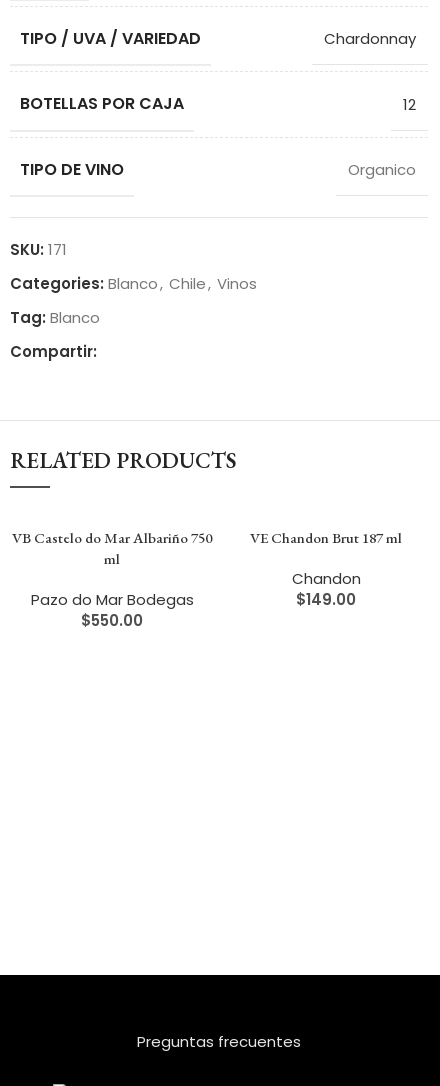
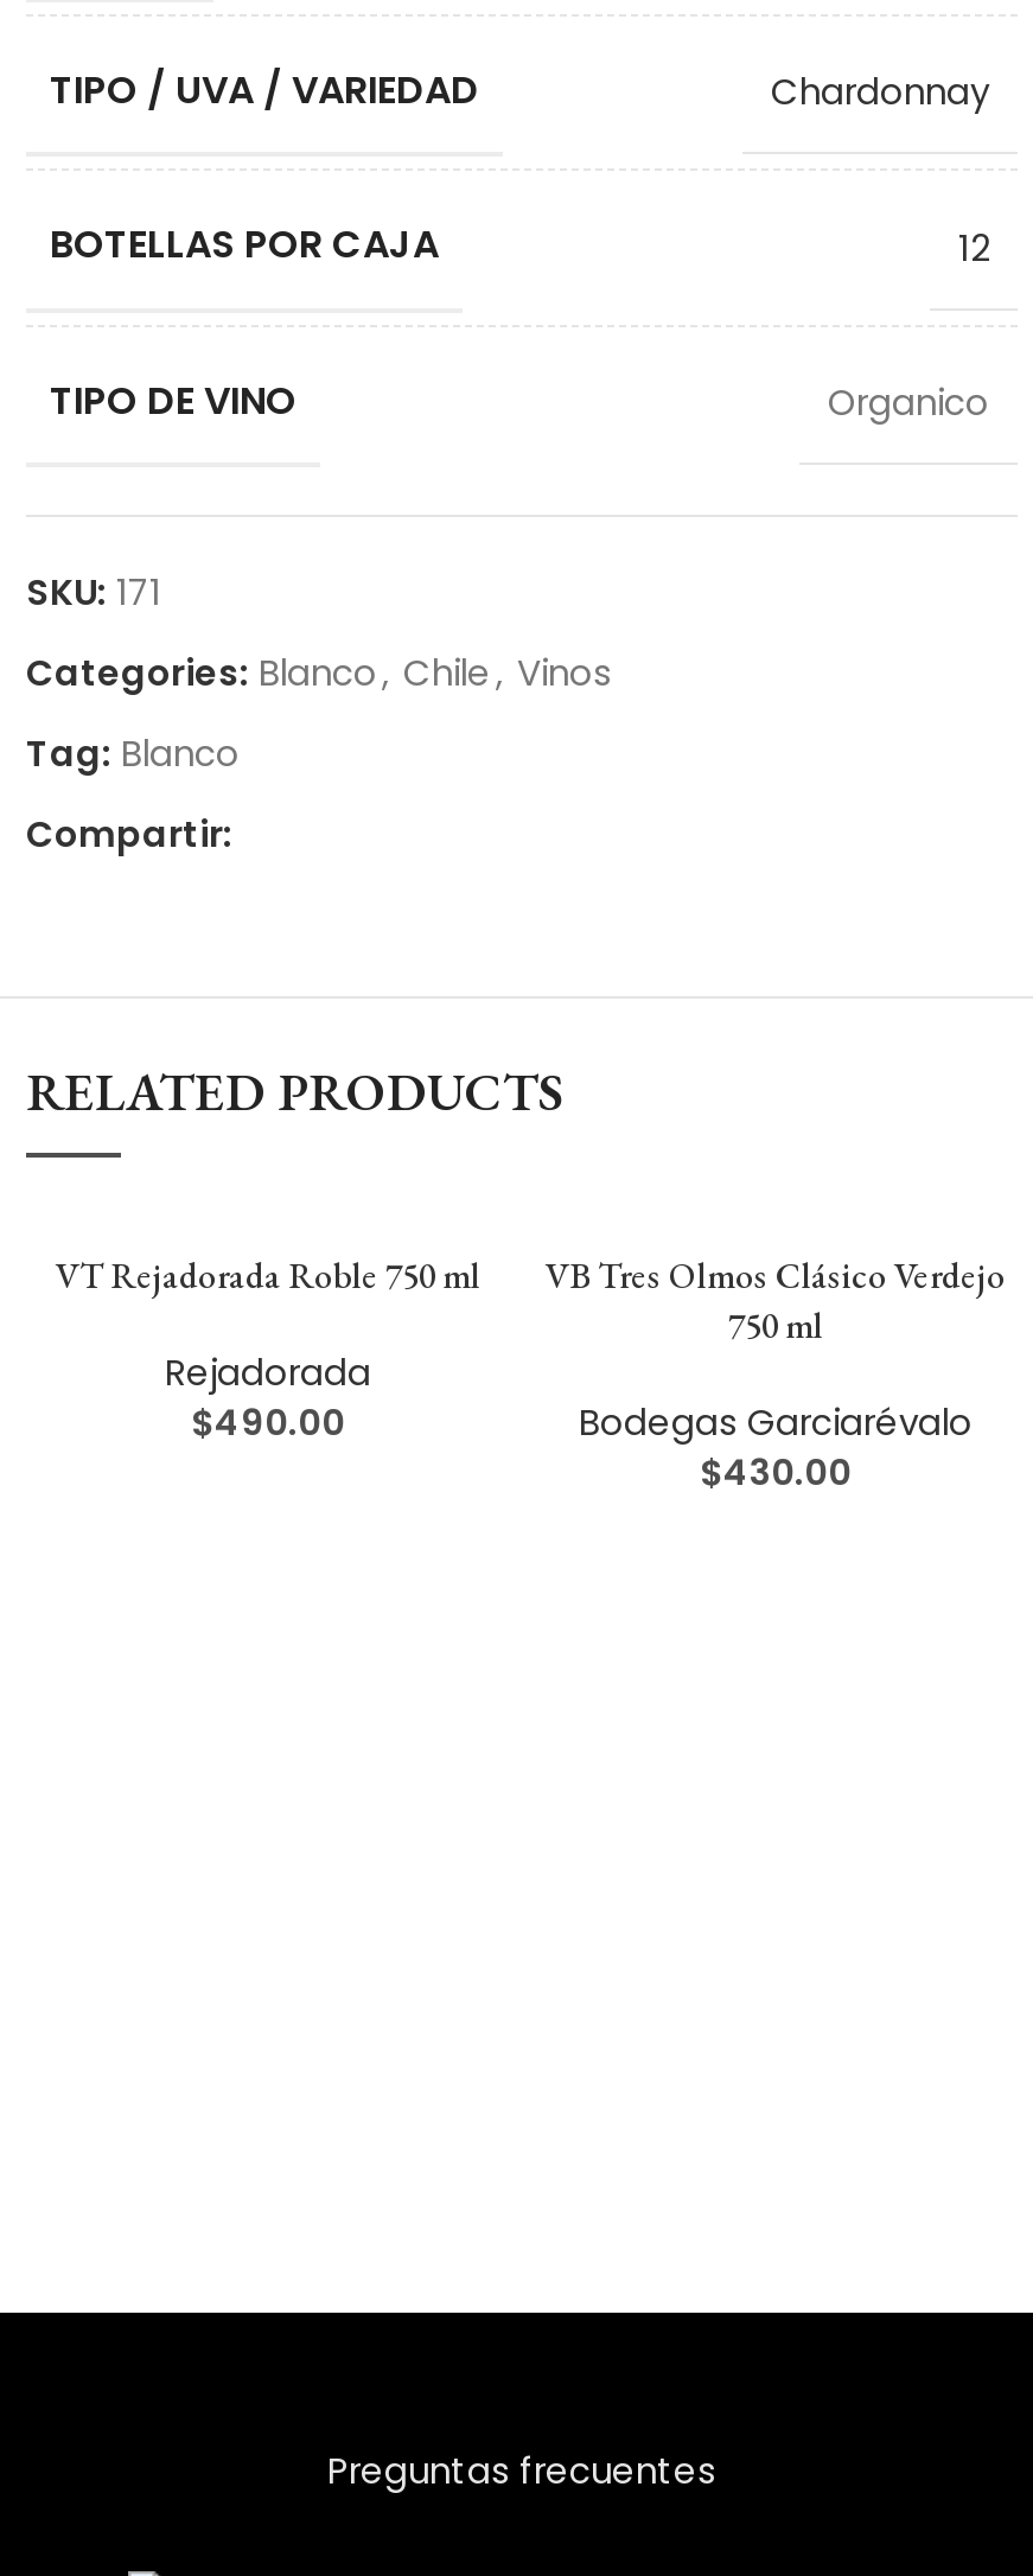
- VB Castelo do Mar Albariño 750
- ml
+ VT Rejadorada Roble 750 ml

- VE Chandon Brut 187 ml
+ VB Tres Olmos Clásico Verdejo
+ 750 ml

- Chandon
- $149.00
+ Bodegas Garciarévalo
+ $430.00

- Pazo do Mar Bodegas
- $550.00
+ Rejadorada
+ $490.00
